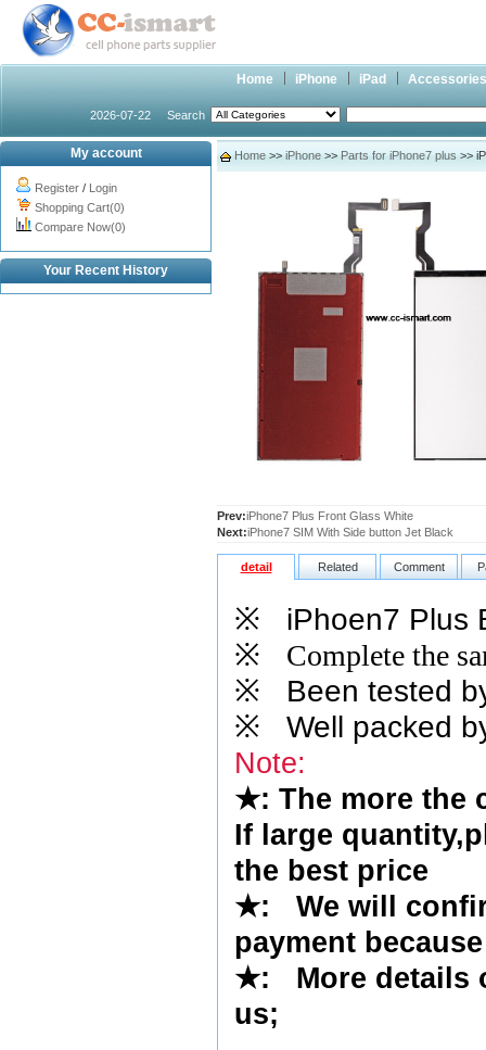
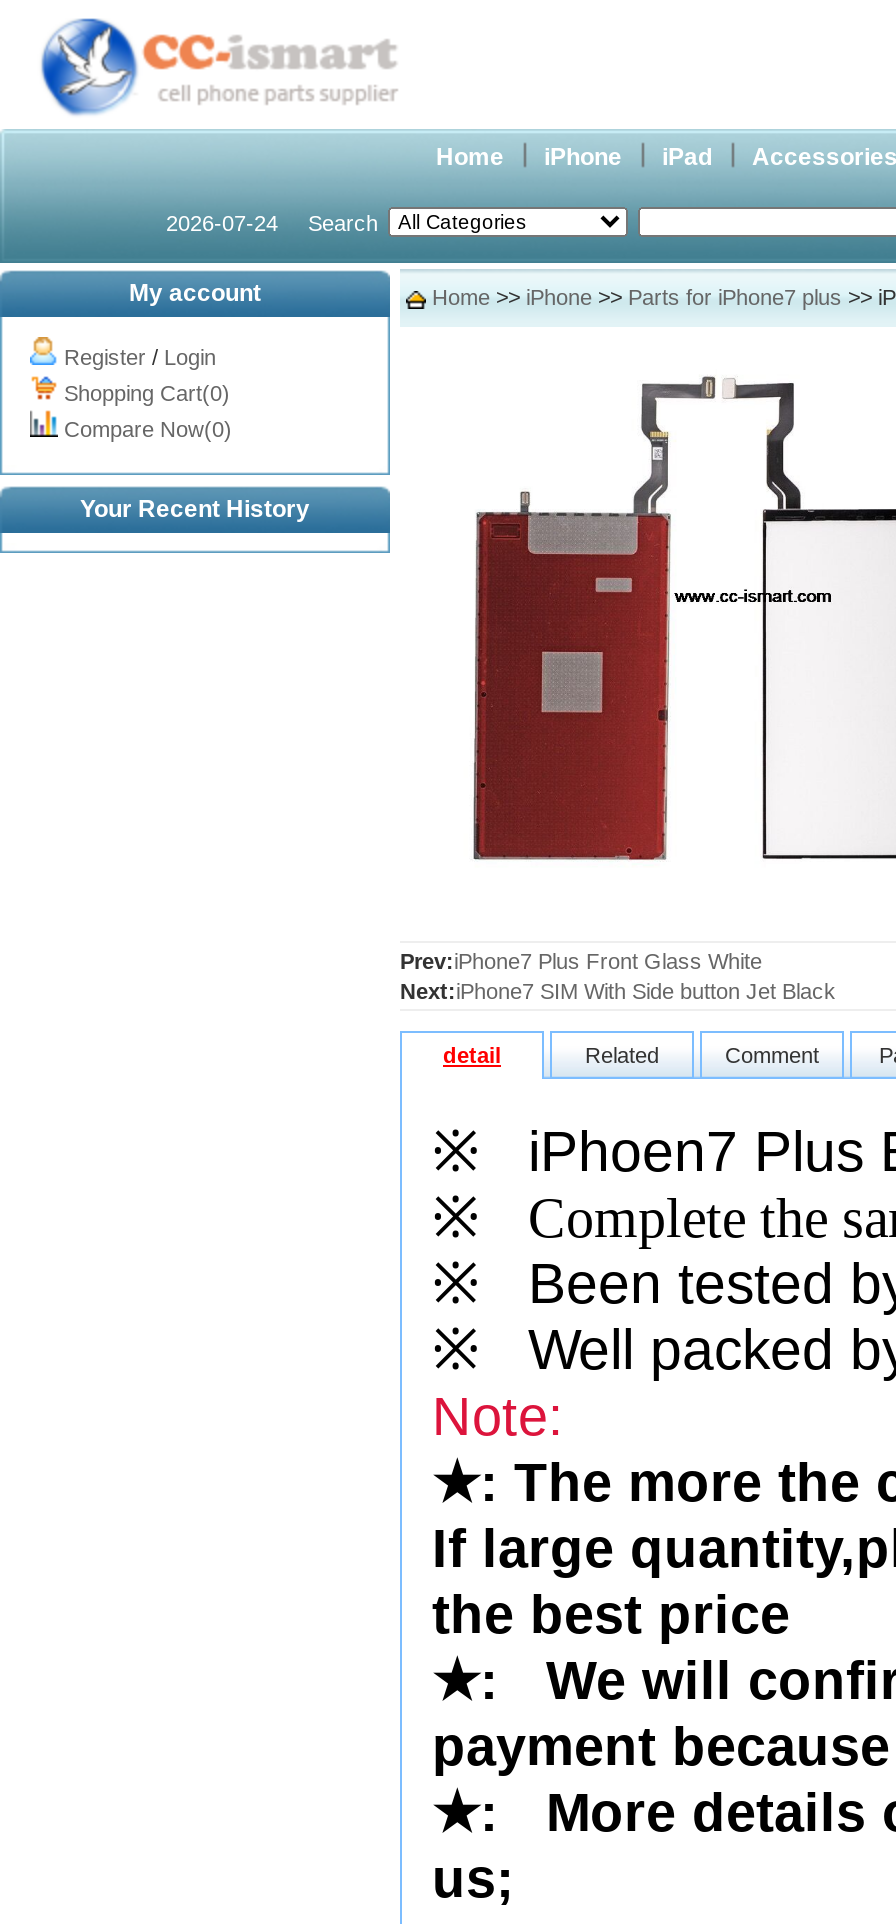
- 2026-07-22 Search
+ 2026-07-24 Search
